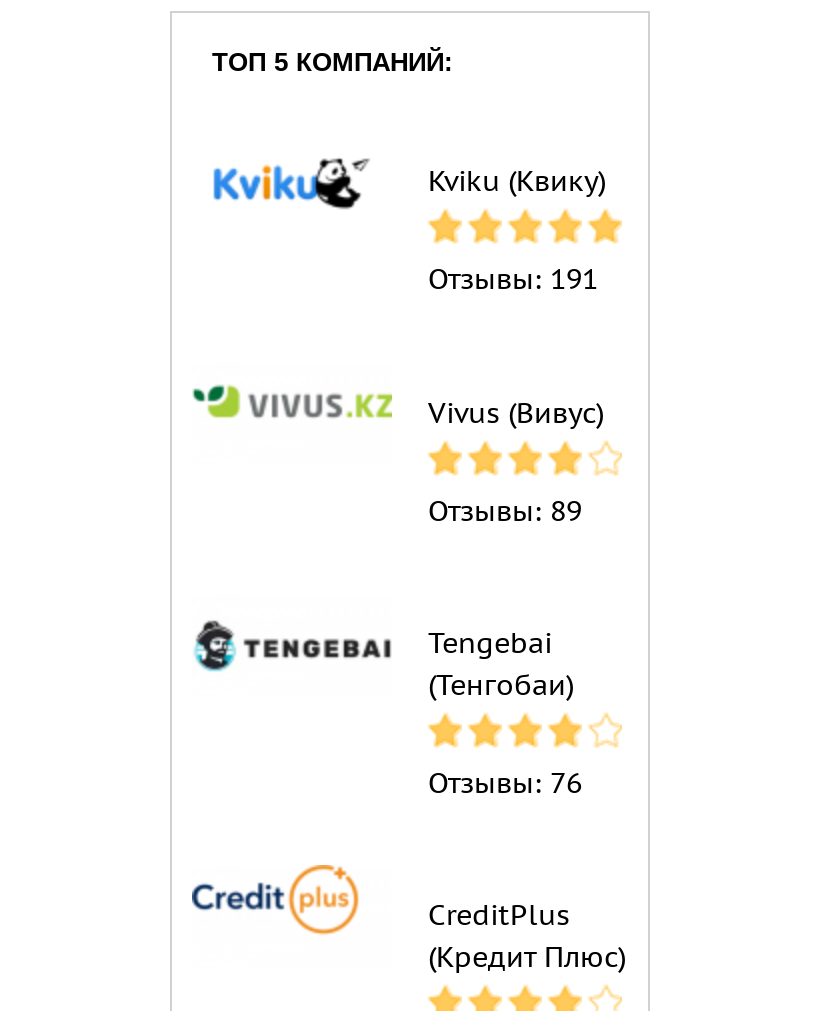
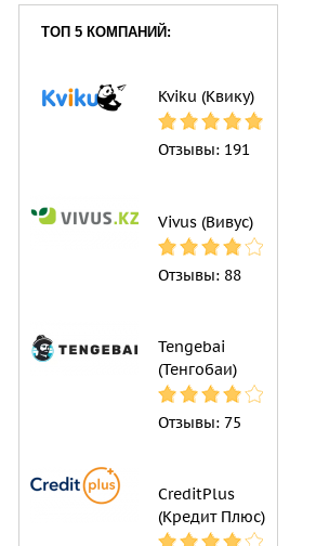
- Отзывы: 89
+ Отзывы: 88

- Отзывы: 76
+ Отзывы: 75
